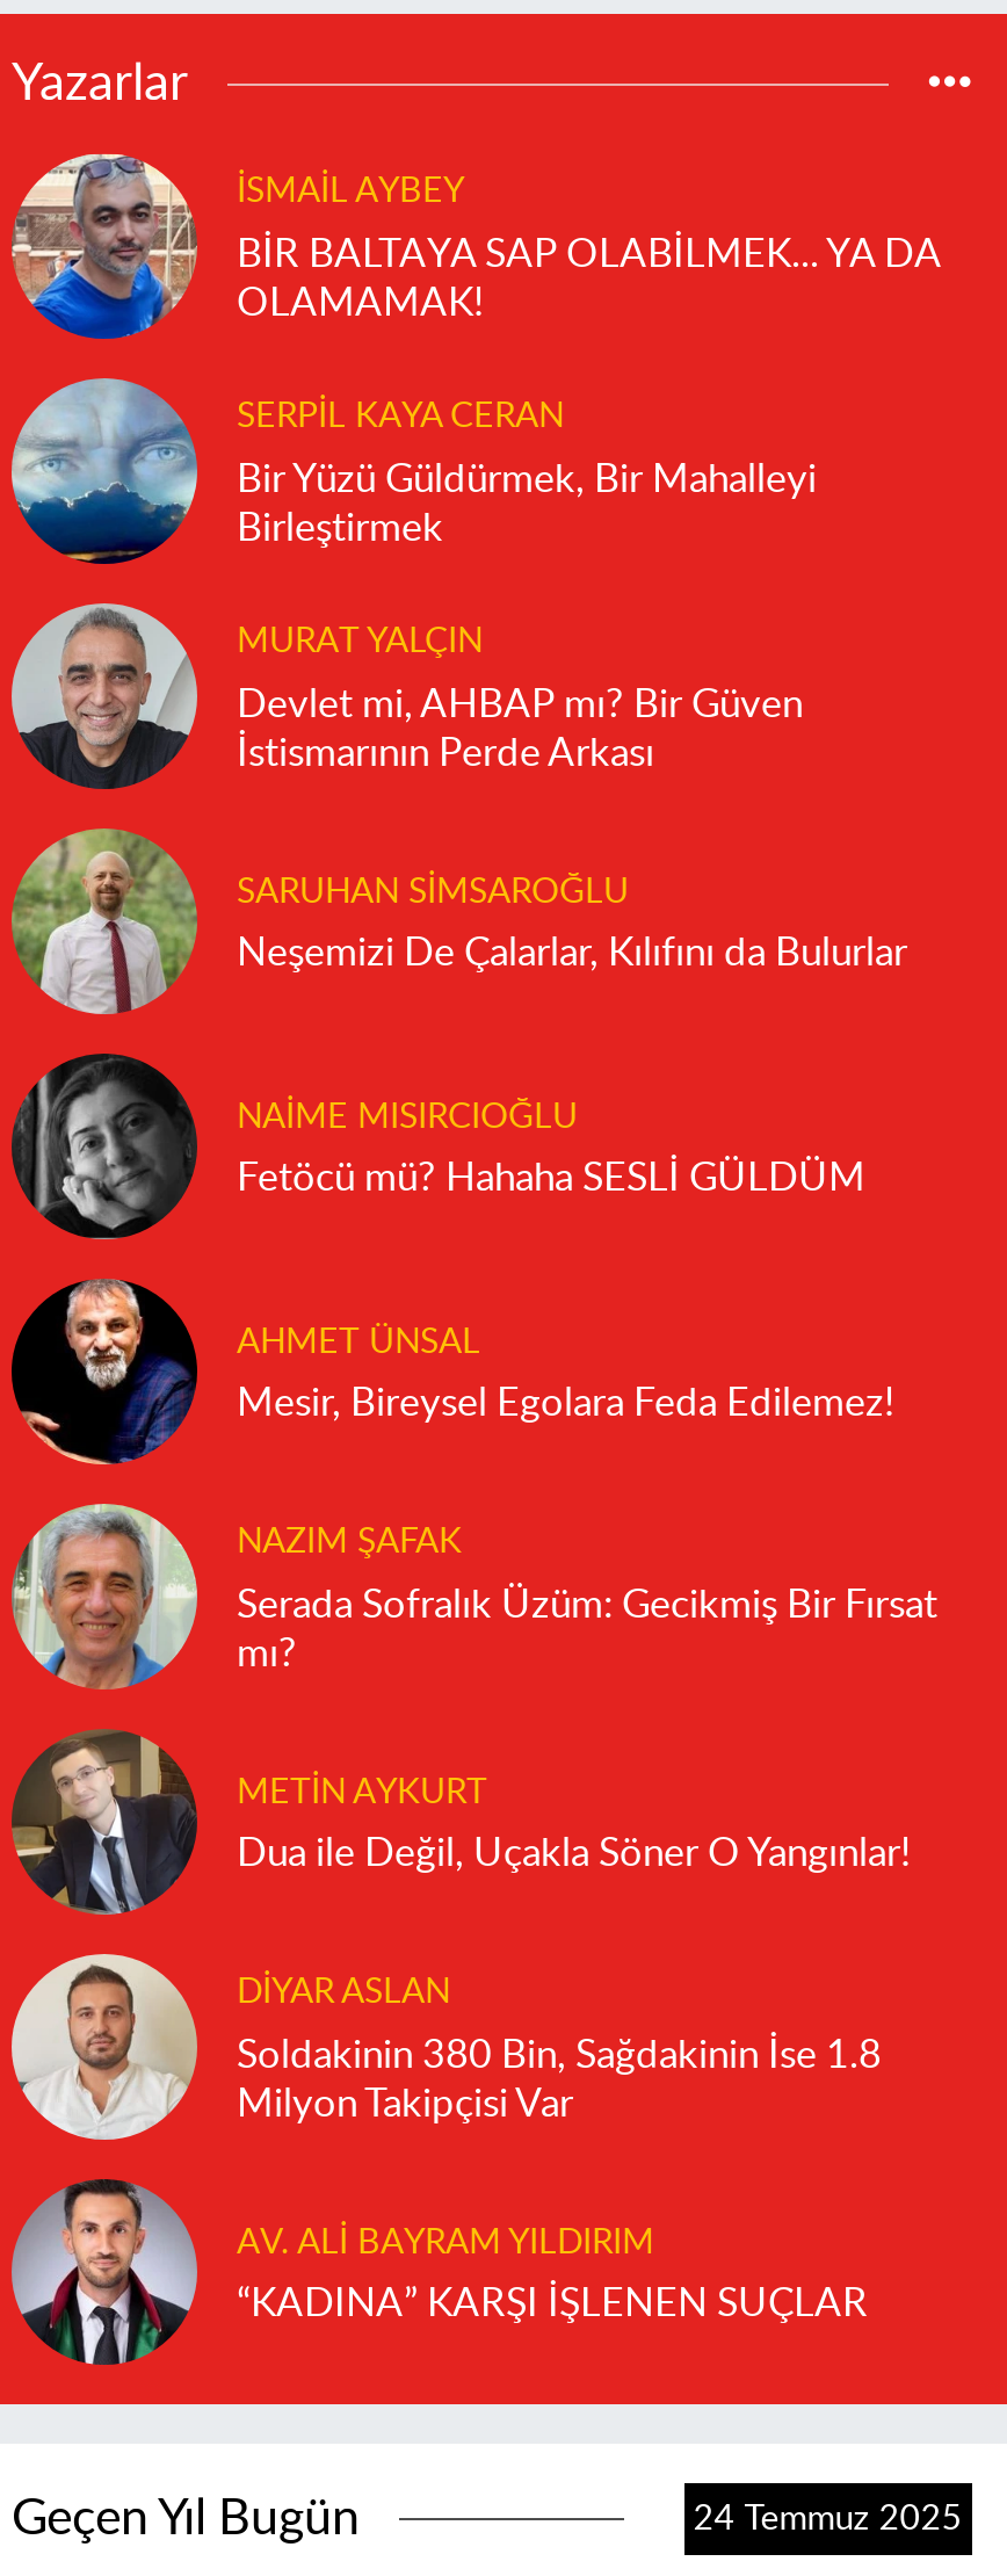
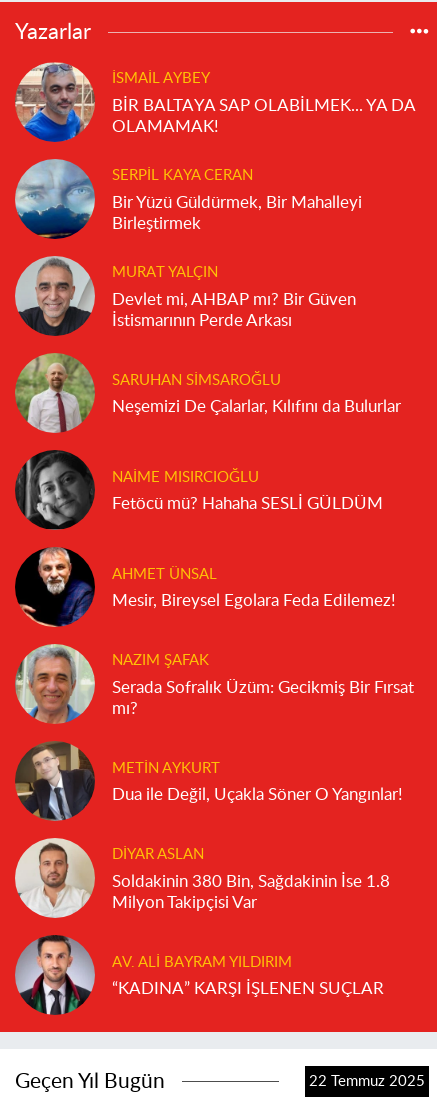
- 24 Temmuz 2025
+ 22 Temmuz 2025
